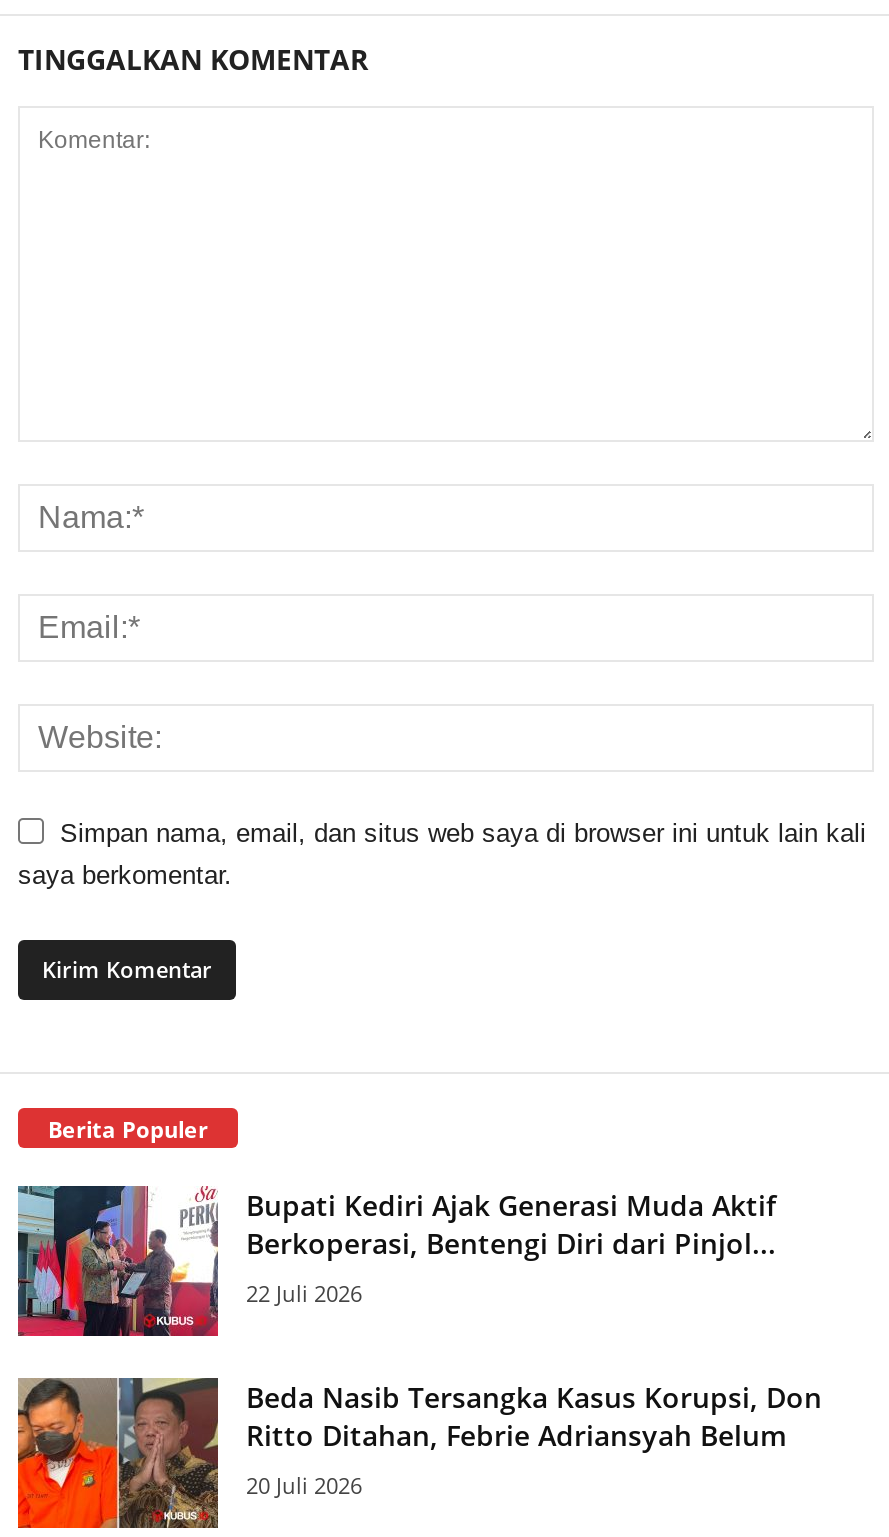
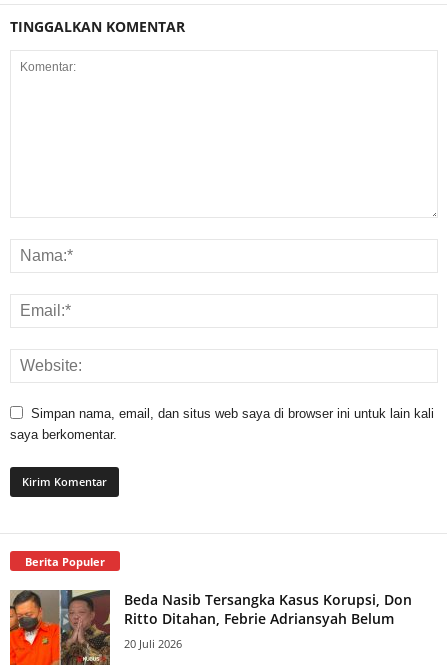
- [image]
- Bupati Kediri Ajak Generasi Muda Aktif
- Berkoperasi, Bentengi Diri dari Pinjol...
- 22 Juli 2026
